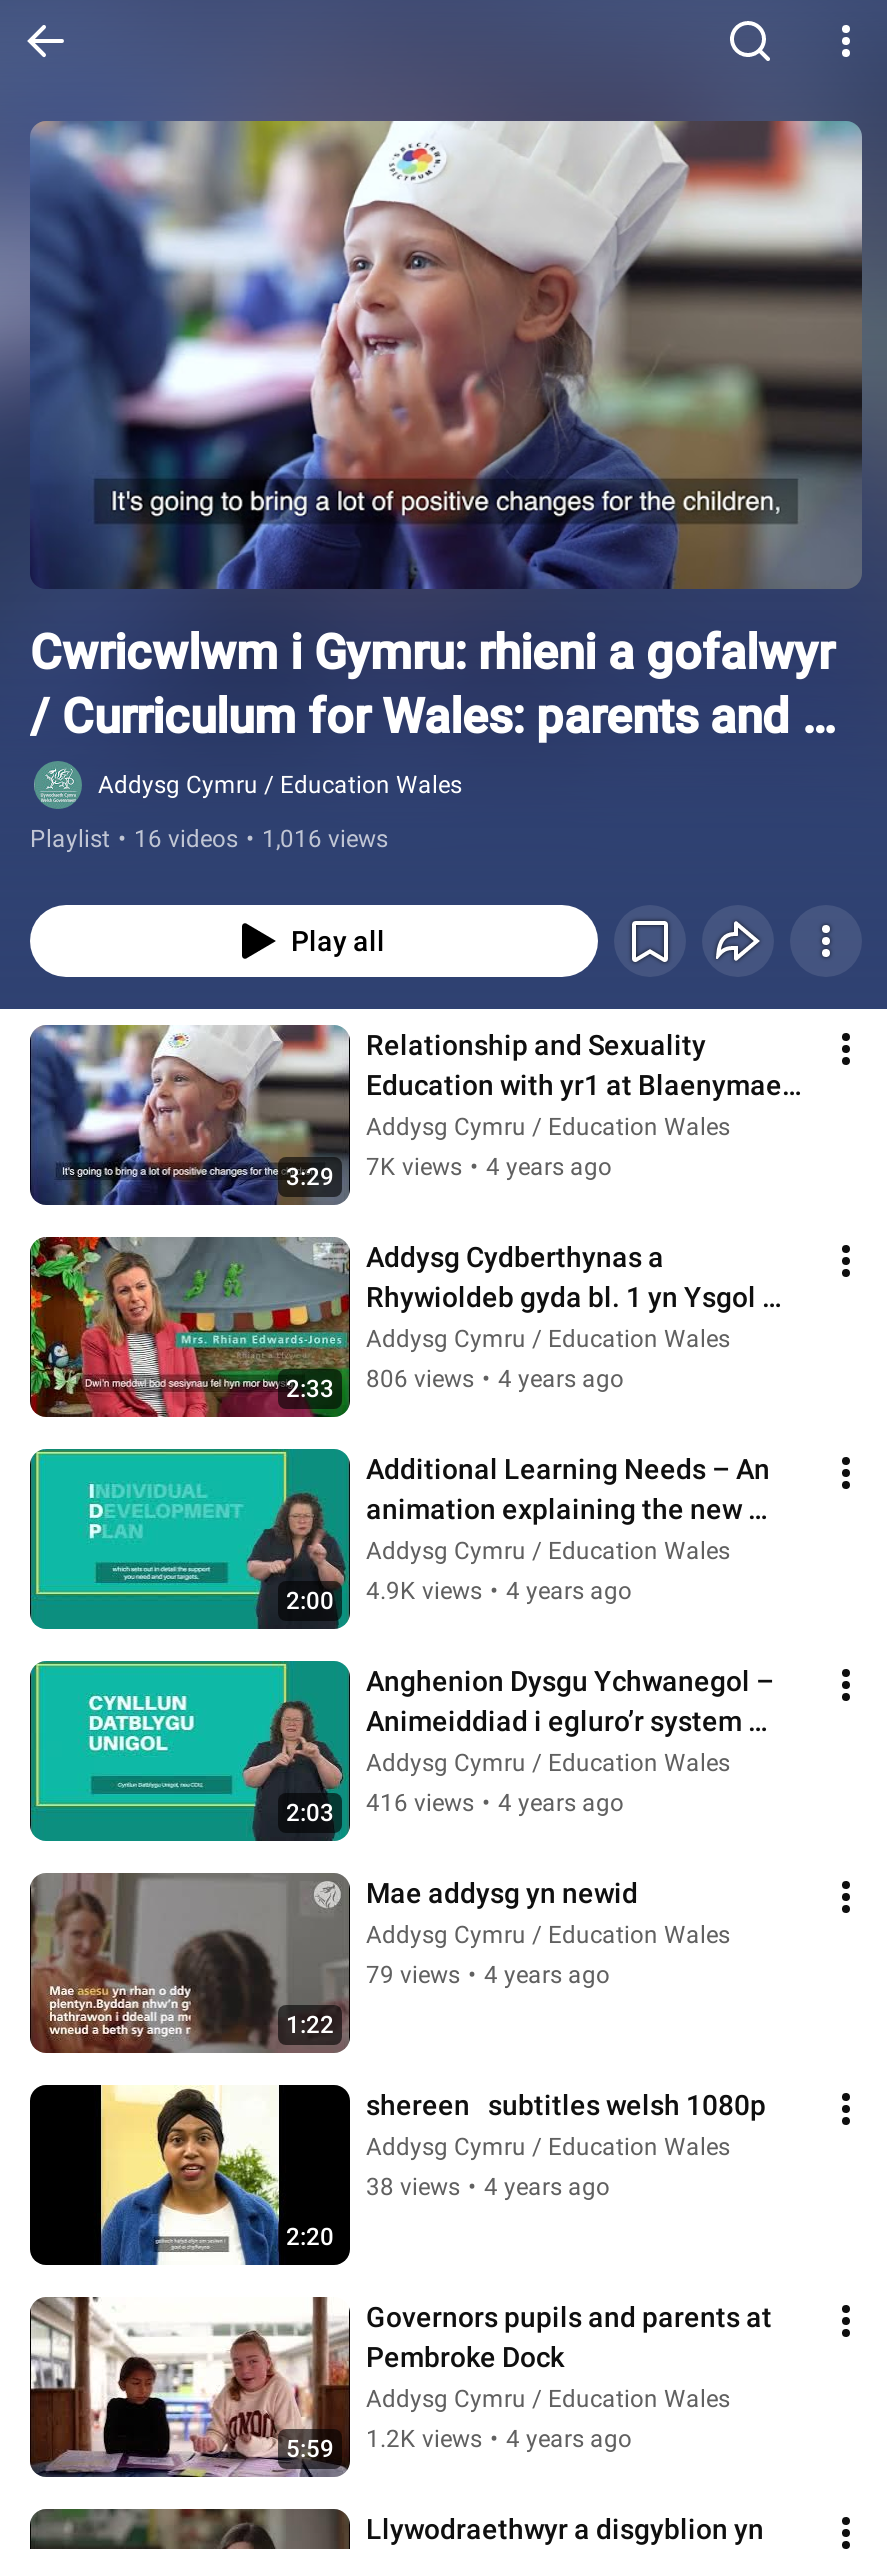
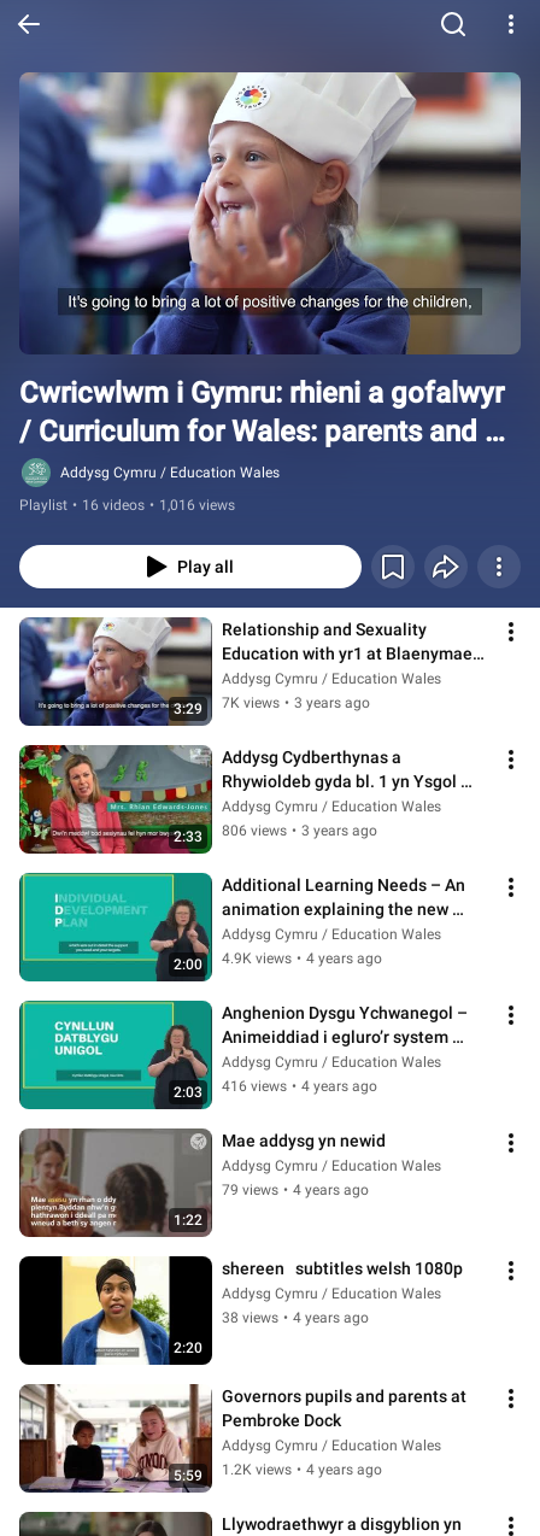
- 7K views • 4 years ago
+ 7K views • 3 years ago

- 806 views • 4 years ago
+ 806 views • 3 years ago
